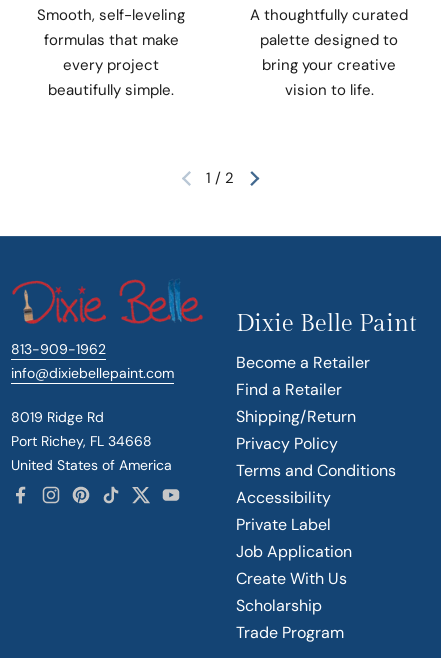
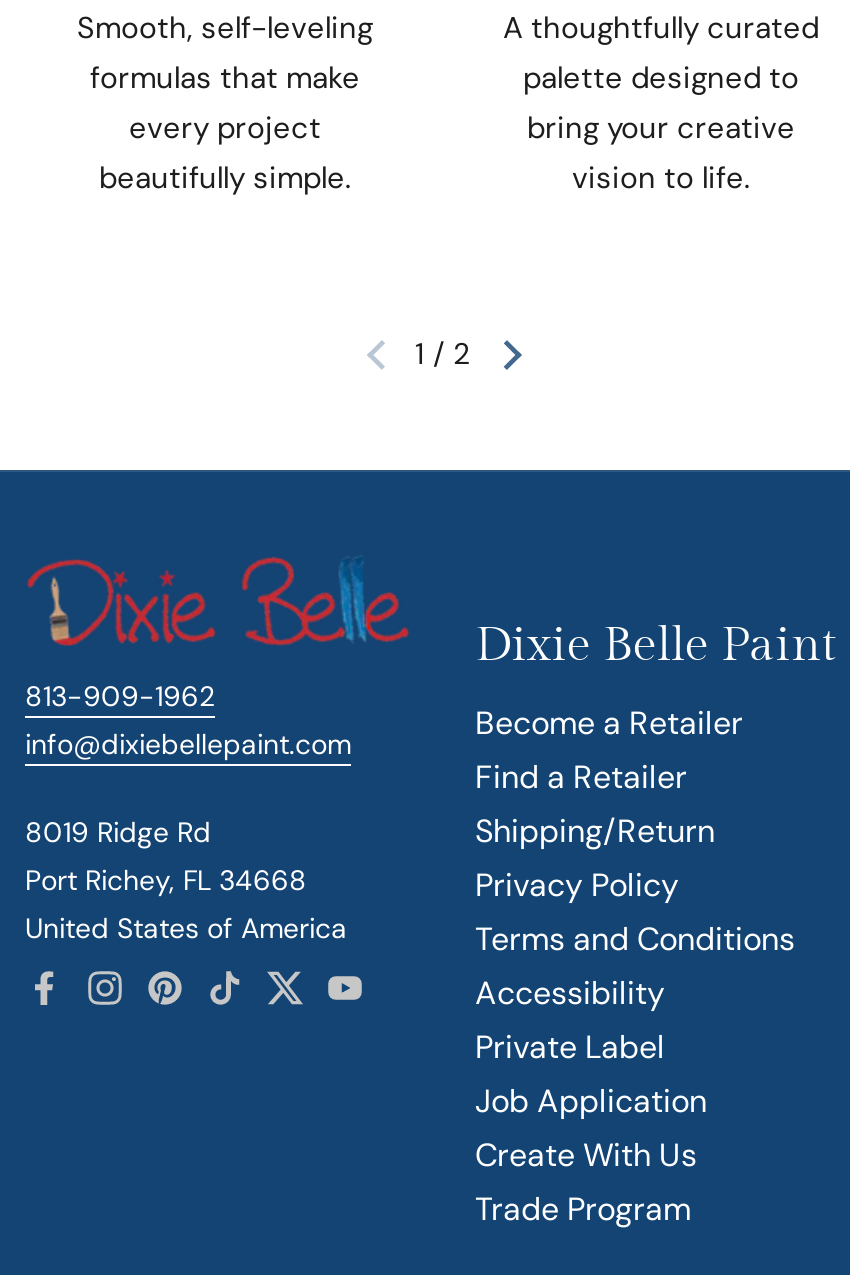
- Scholarship
